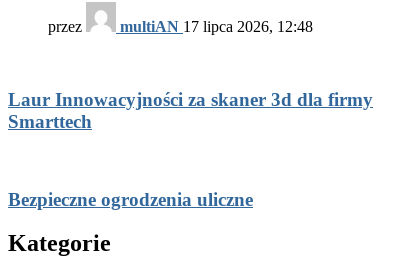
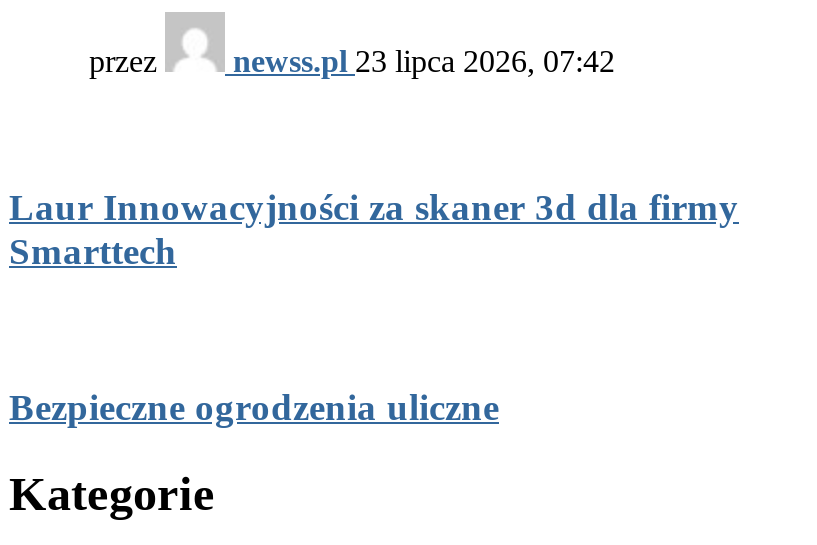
- multiAN 17 lipca 2026, 12:48
+ newss.pl 23 lipca 2026, 07:42
